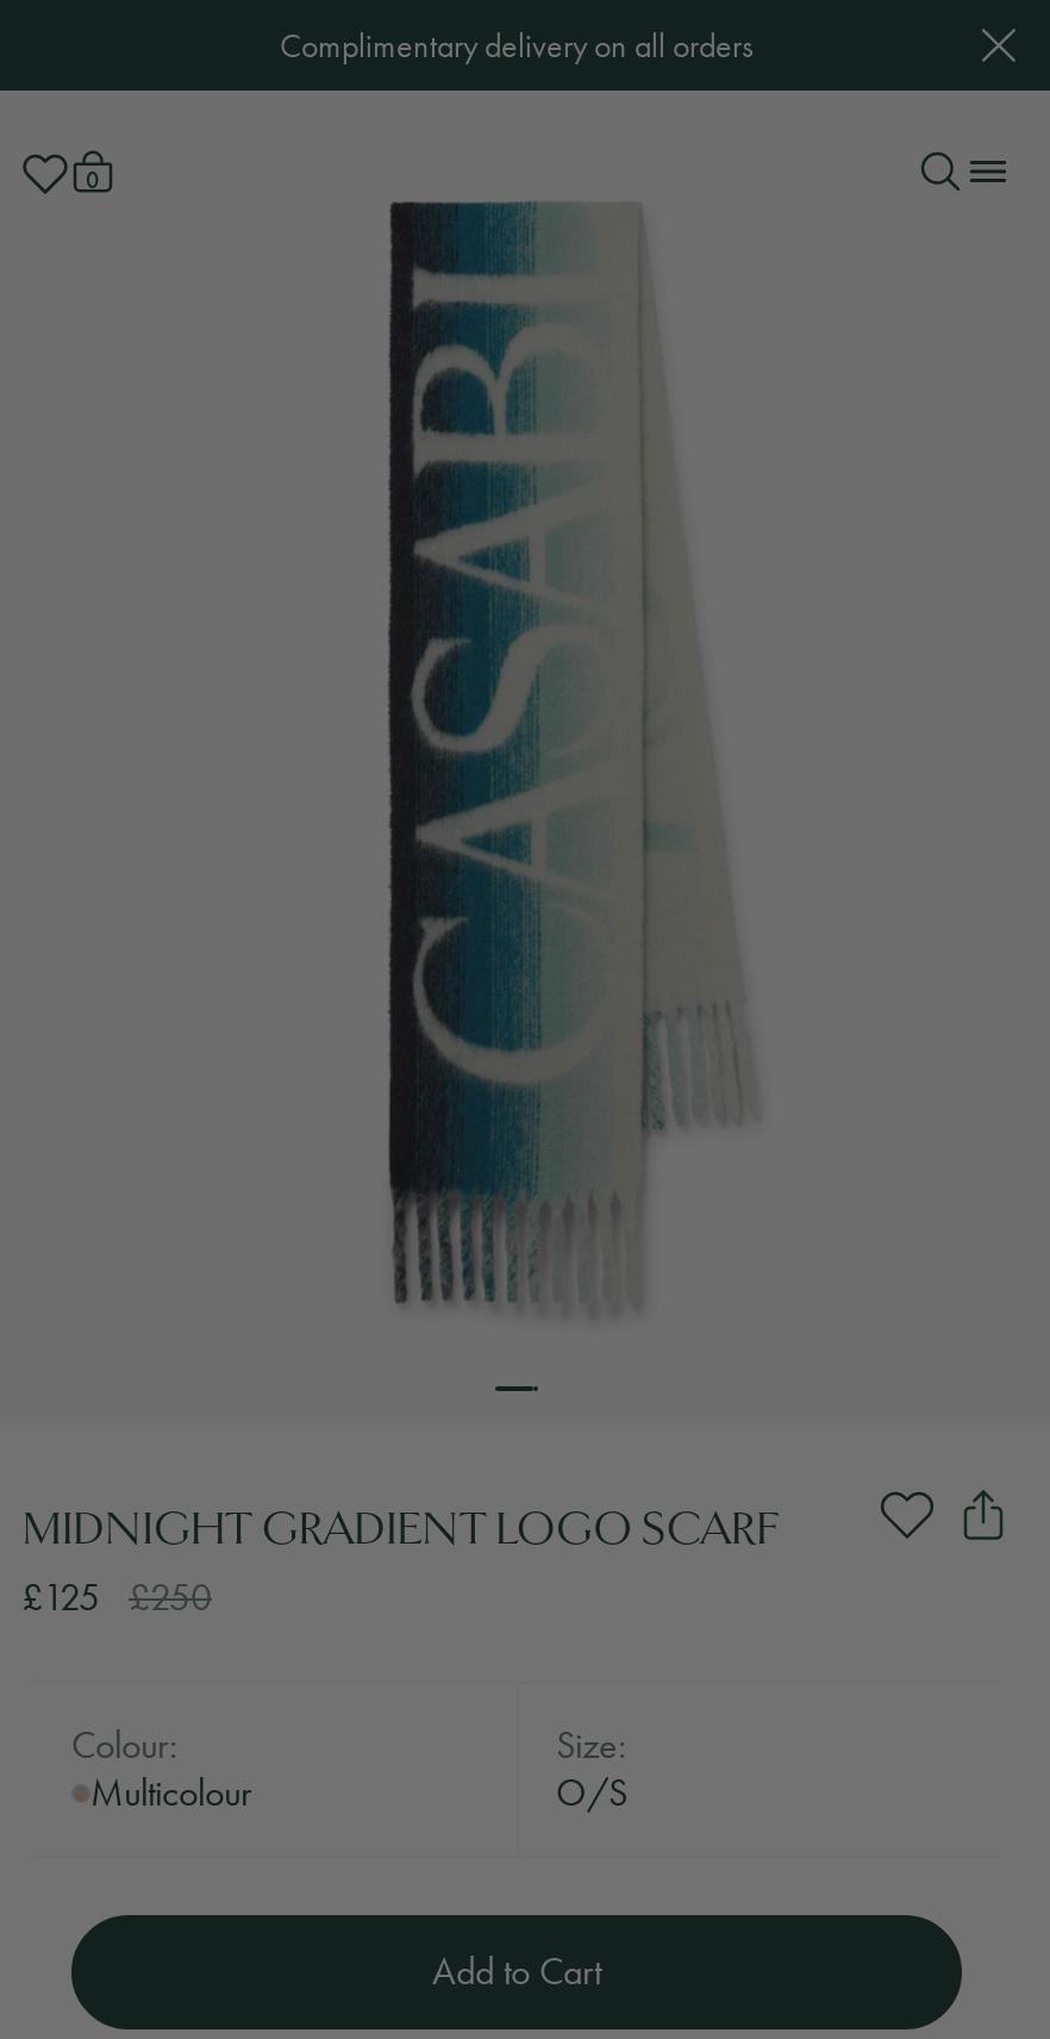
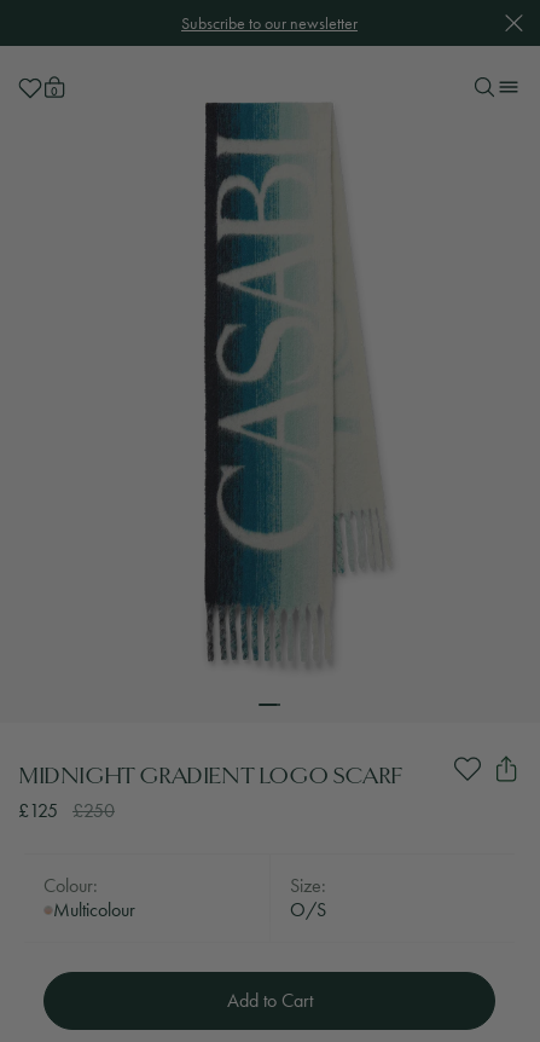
- Complimentary delivery on all orders
+ Subscribe to our newsletter
